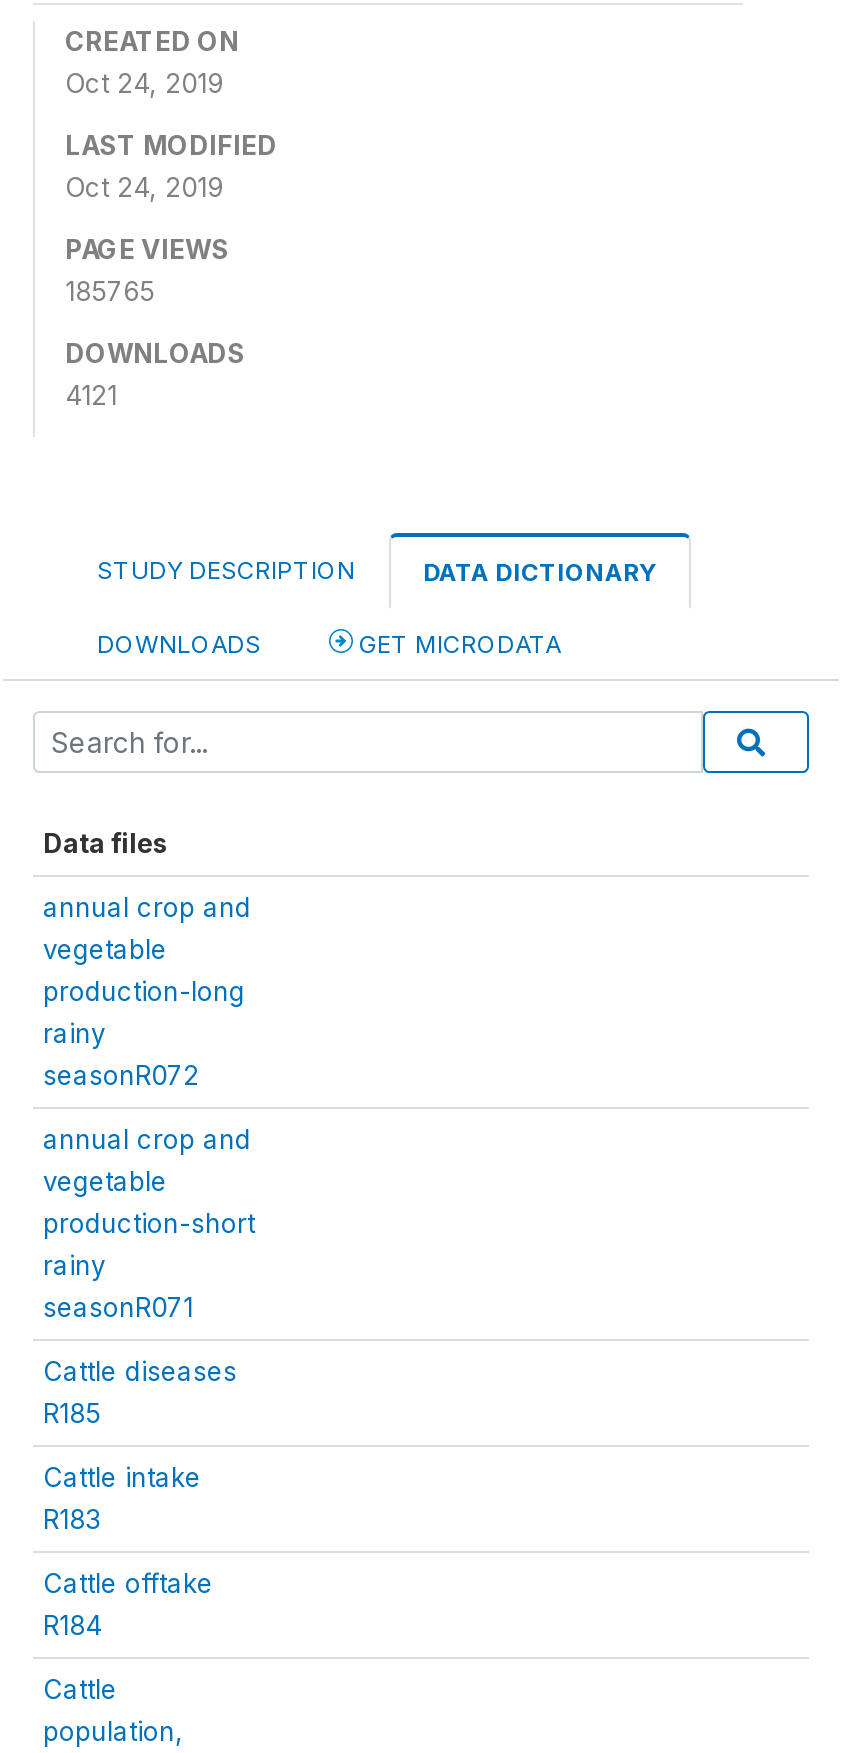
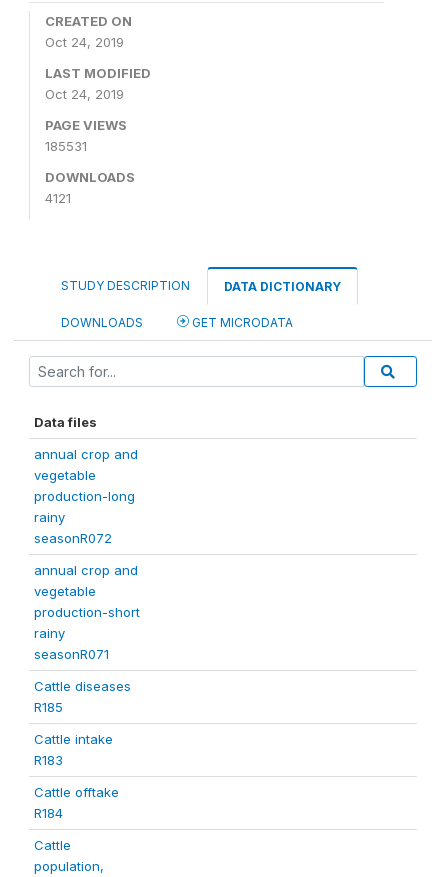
- 185765
+ 185531
